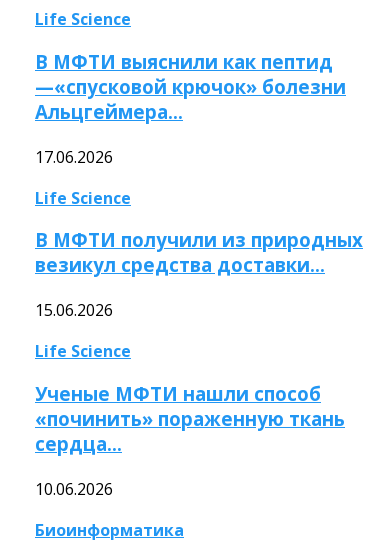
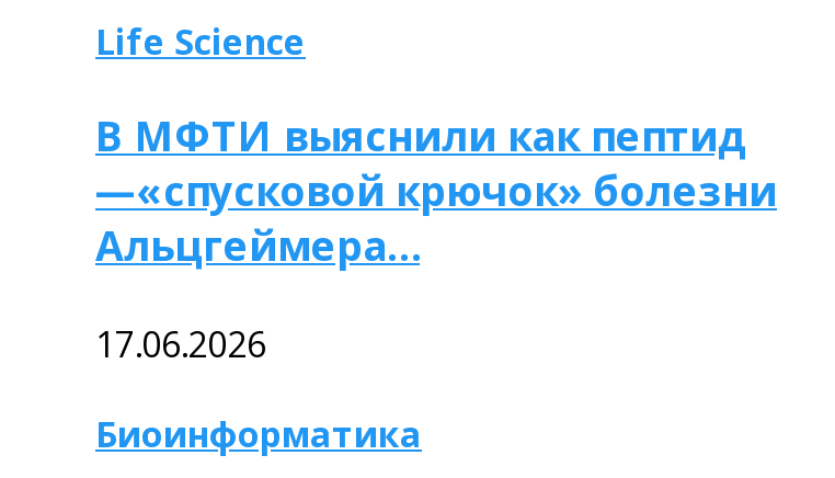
- Life Science
- В МФТИ получили из природных
- везикул средства доставки…
- 15.06.2026
- Life Science
- Ученые МФТИ нашли способ
- «починить» пораженную ткань
- сердца…
- 10.06.2026
